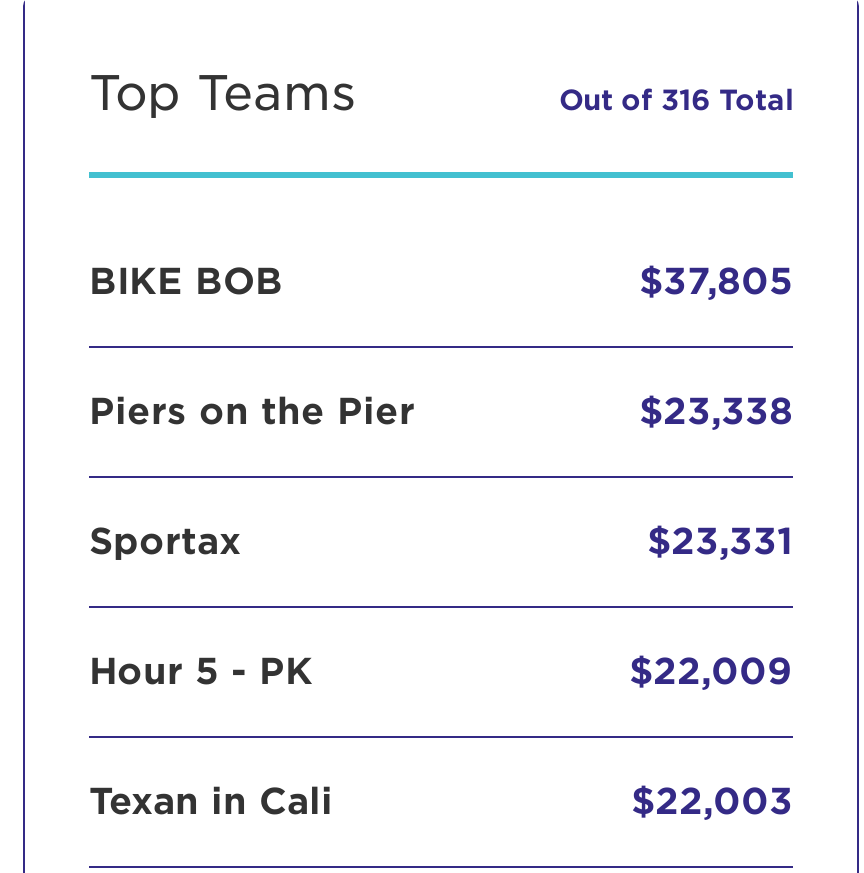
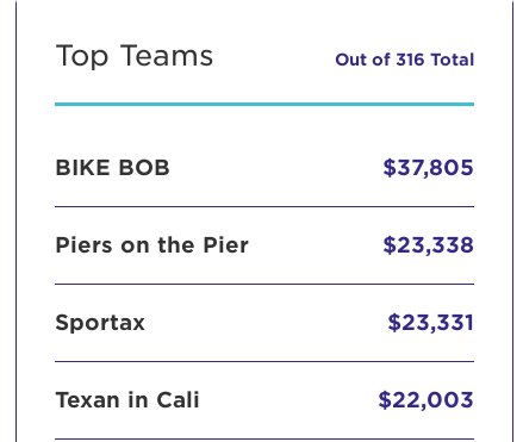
- Hour 5 - PK
- $22,009
